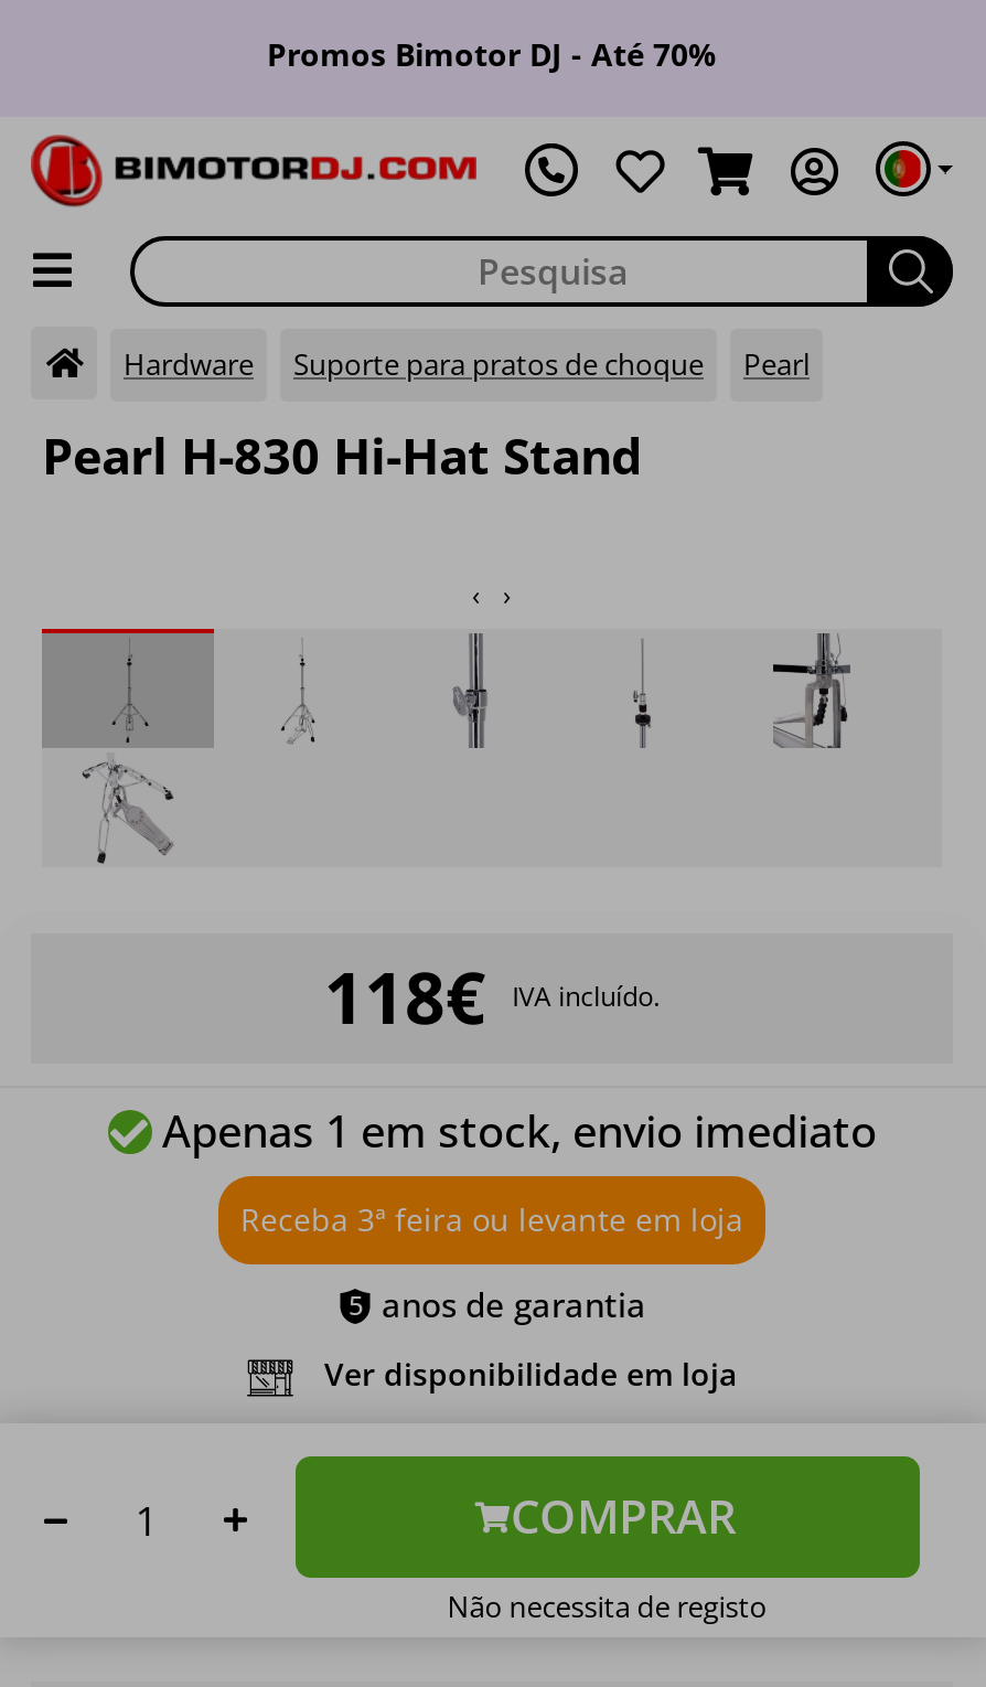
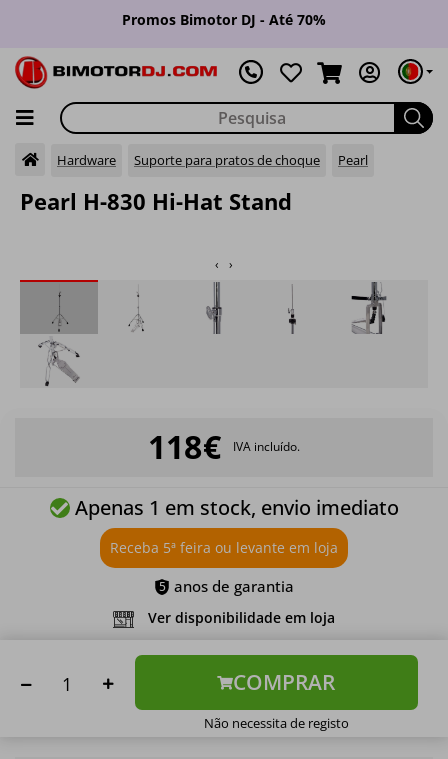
- Receba 3ª feira ou levante em loja
+ Receba 5ª feira ou levante em loja
